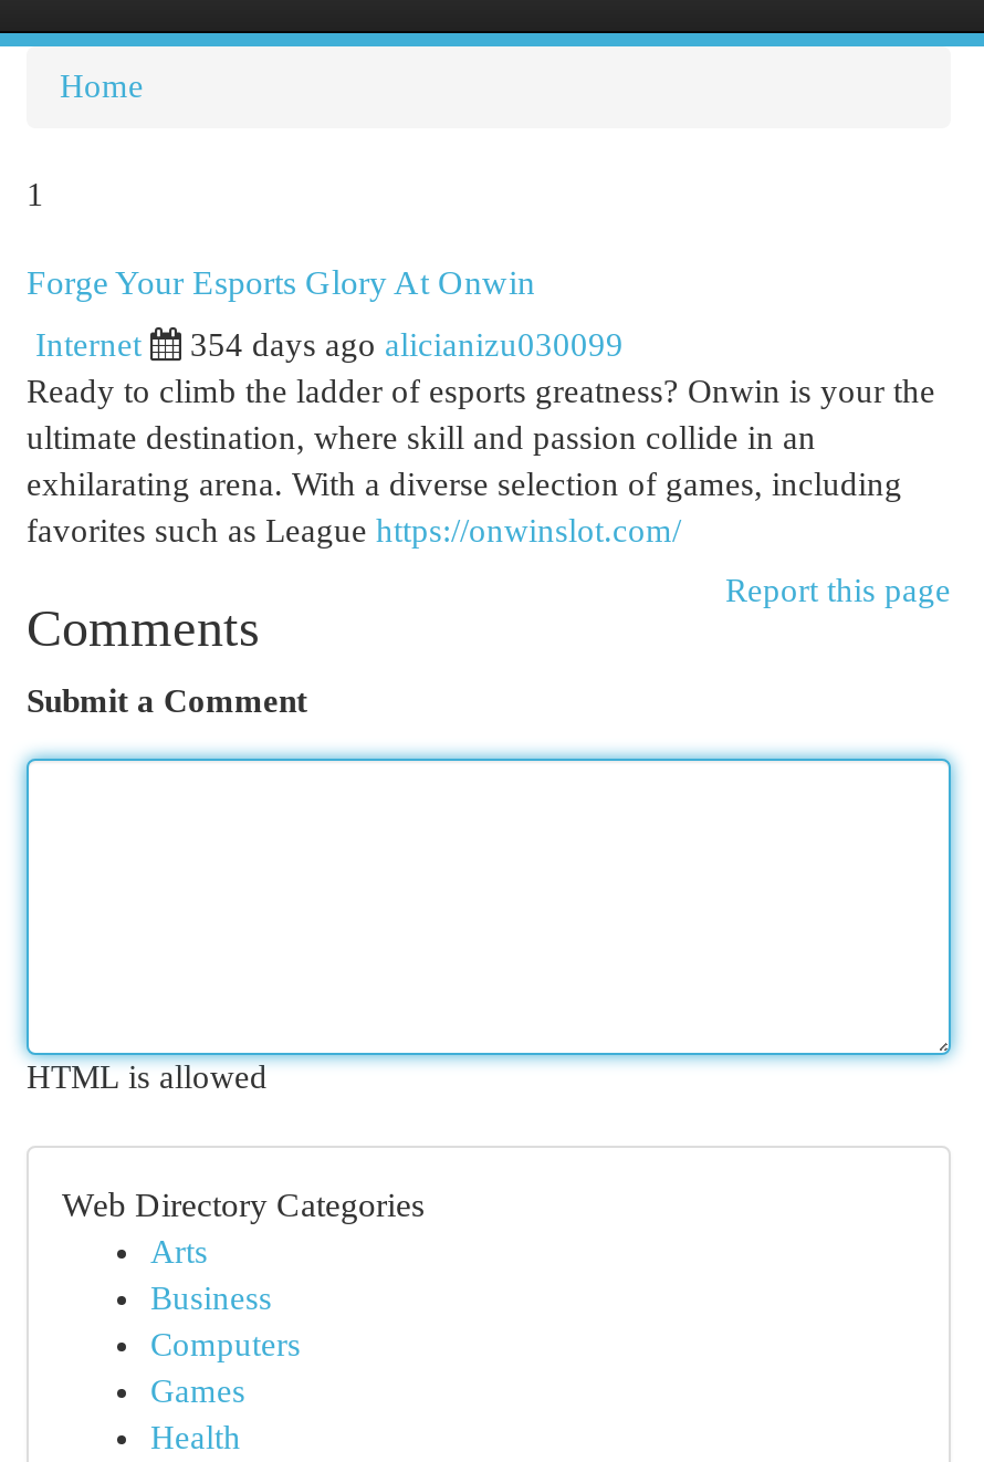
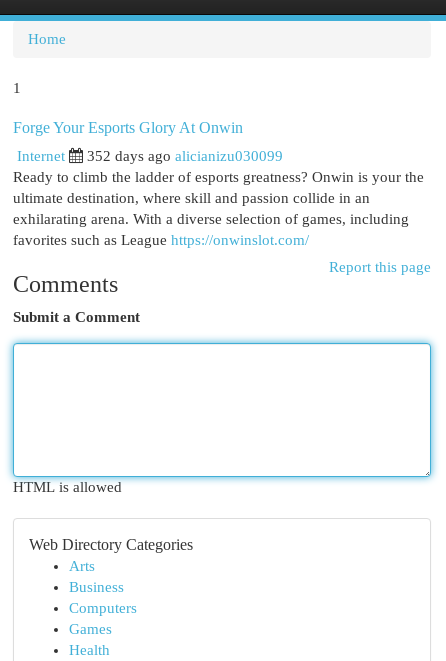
- 354 days ago alicianizu030099
+ 352 days ago alicianizu030099
